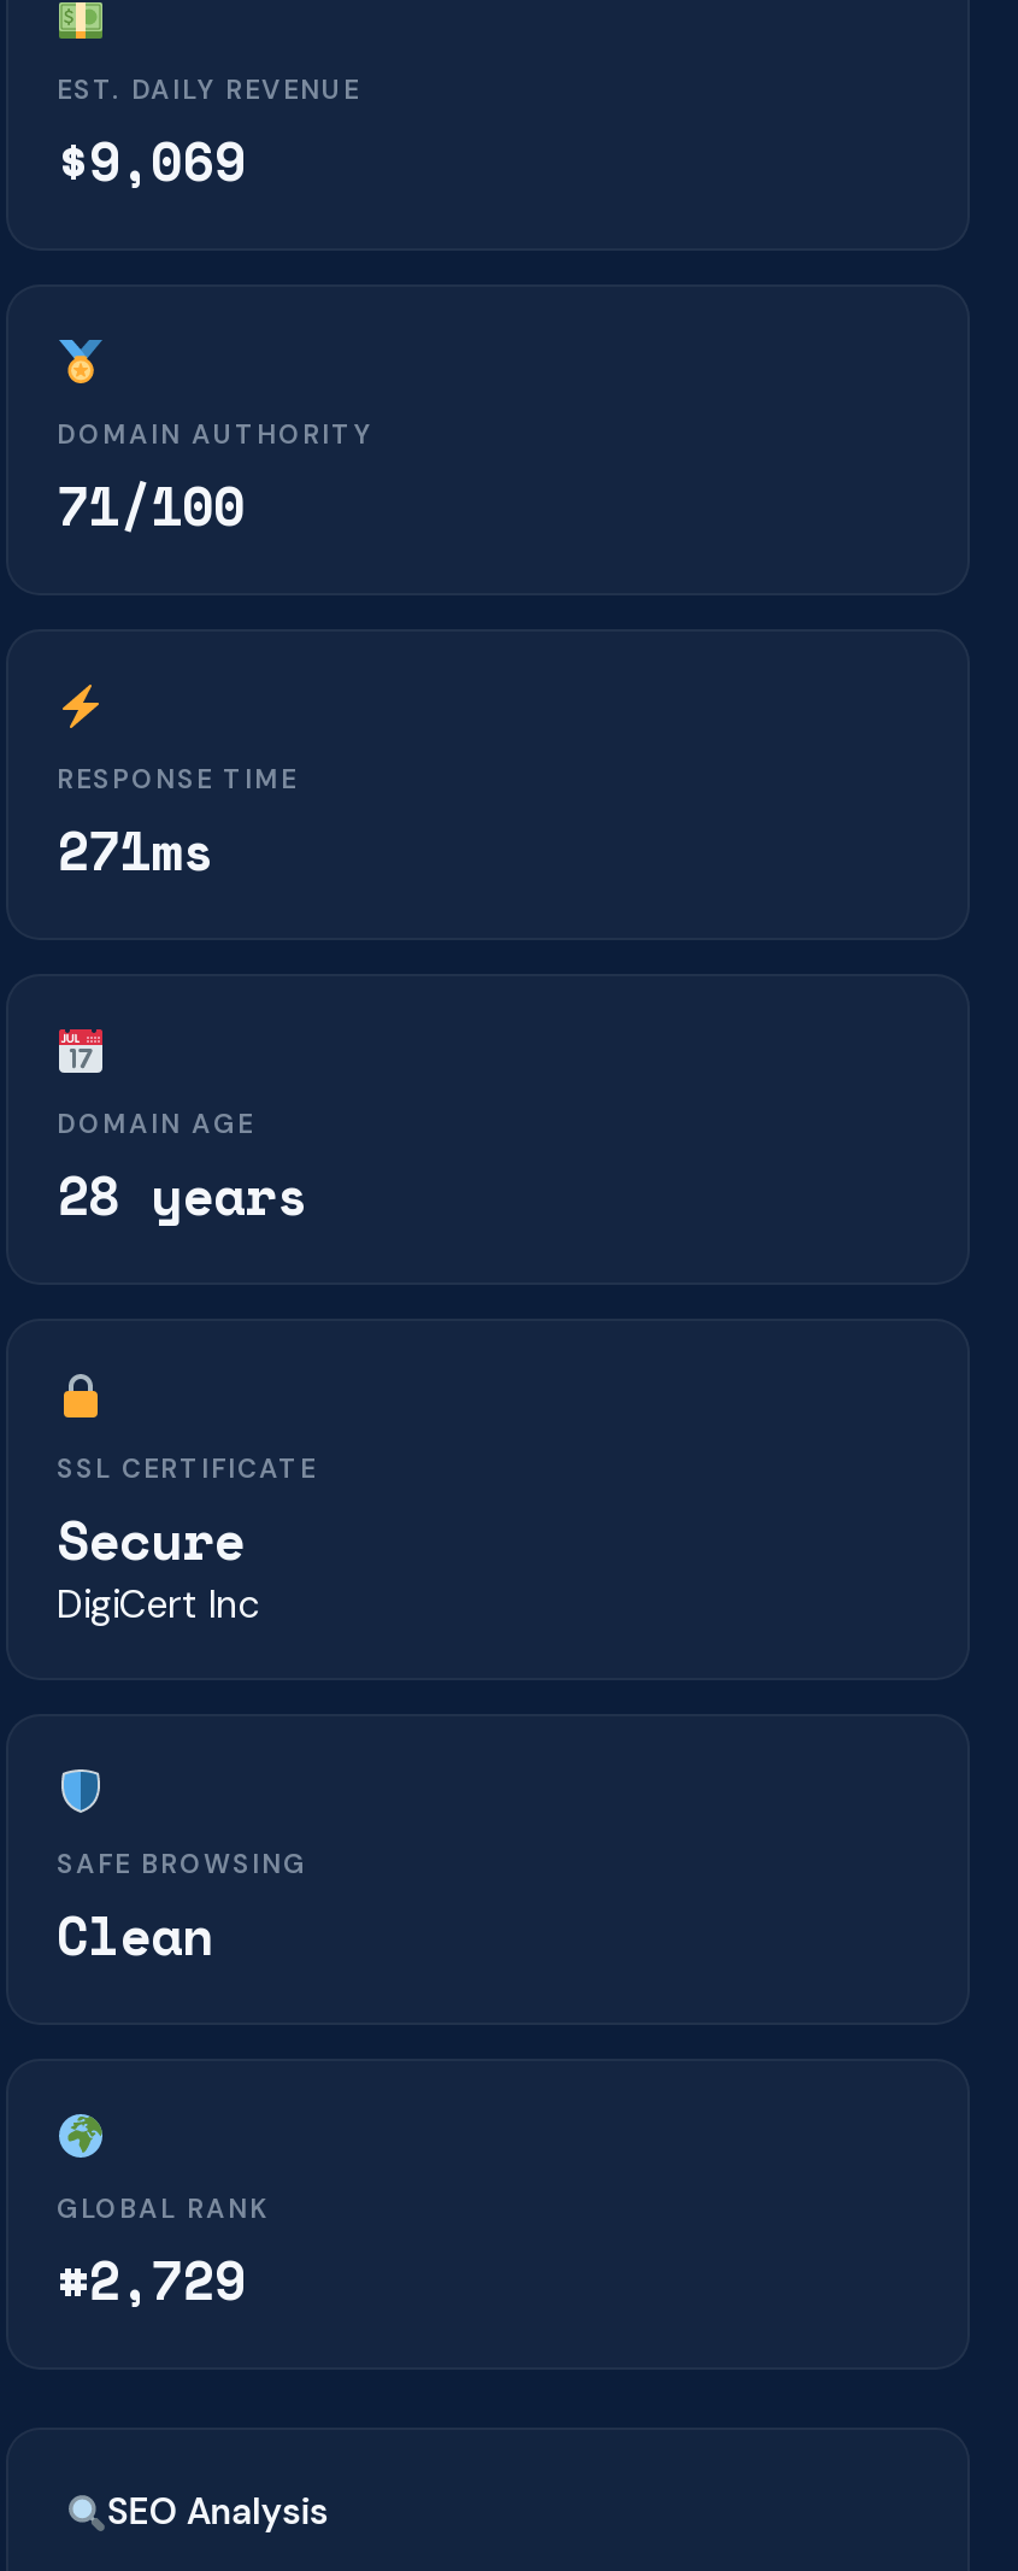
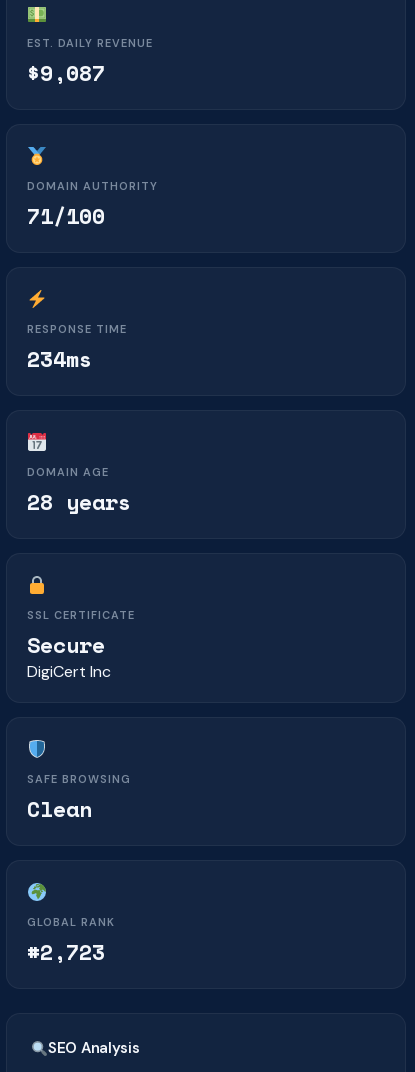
- $9,069
+ $9,087

- 271ms
+ 234ms

- #2,729
+ #2,723
